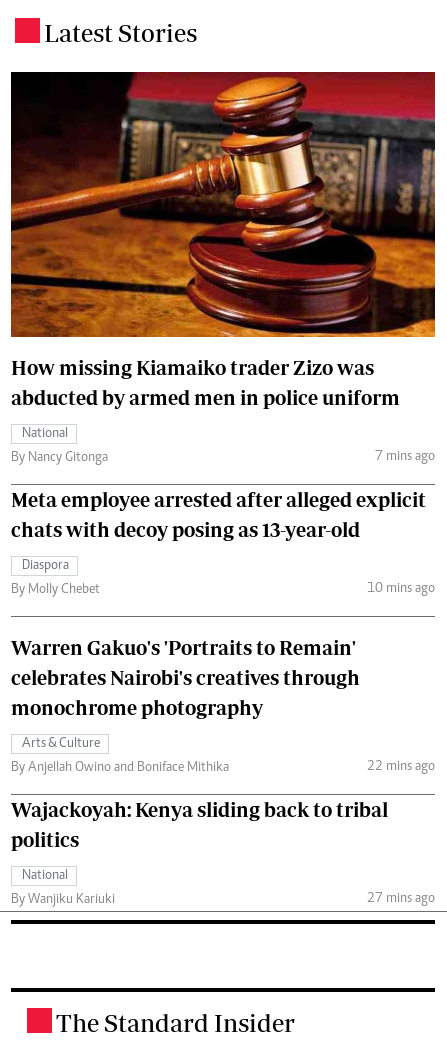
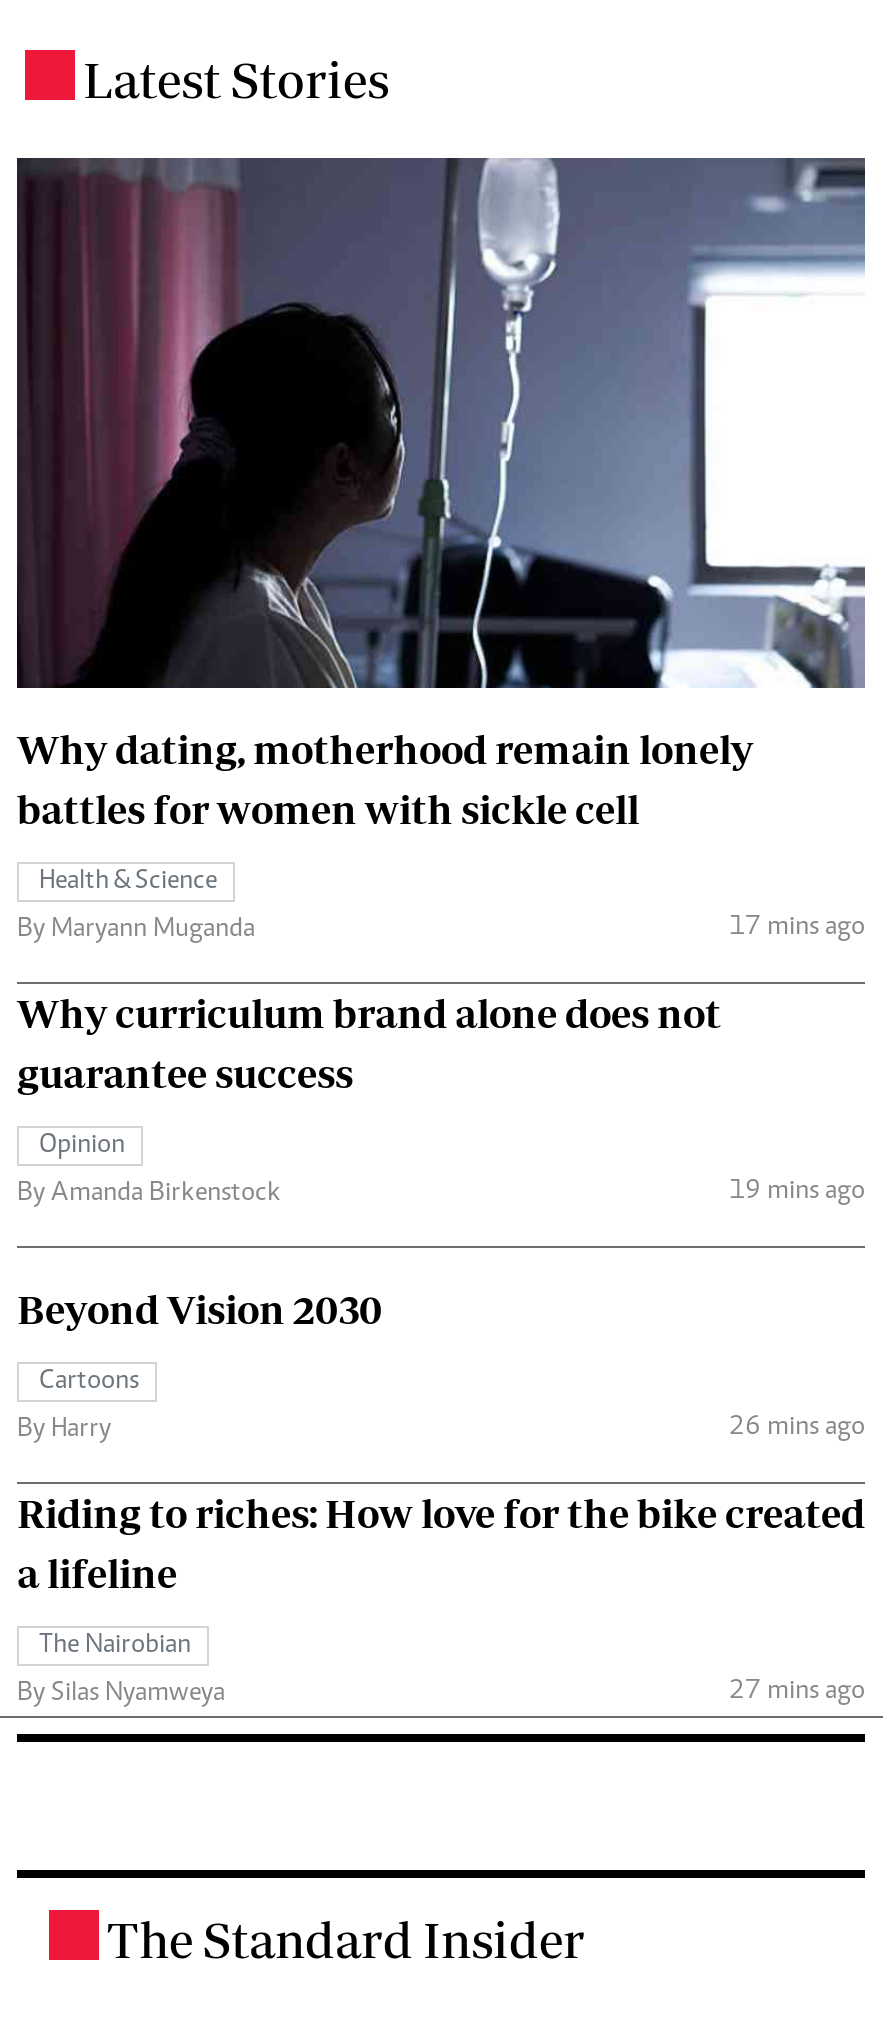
- [image]
- How missing Kiamaiko trader Zizo was
- abducted by armed men in police uniform
+ [image]
+ Why dating, motherhood remain lonely
+ battles for women with sickle cell

- National
+ Health & Science

- By Nancy Gitonga
- 7 mins ago
+ By Maryann Muganda
+ 17 mins ago

- Meta employee arrested after alleged explicit
- chats with decoy posing as 13-year-old
+ Why curriculum brand alone does not
+ guarantee success

- Diaspora
+ Opinion

- By Molly Chebet
- 10 mins ago
+ By Amanda Birkenstock
+ 19 mins ago

- Warren Gakuo's 'Portraits to Remain'
- celebrates Nairobi's creatives through
- monochrome photography
+ Beyond Vision 2030

- Arts & Culture
+ Cartoons

- By Anjellah Owino and Boniface Mithika
- 22 mins ago
+ By Harry
+ 26 mins ago

- Wajackoyah: Kenya sliding back to tribal
- politics
+ Riding to riches: How love for the bike created
+ a lifeline

- National
+ The Nairobian

- By Wanjiku Kariuki
+ By Silas Nyamweya
